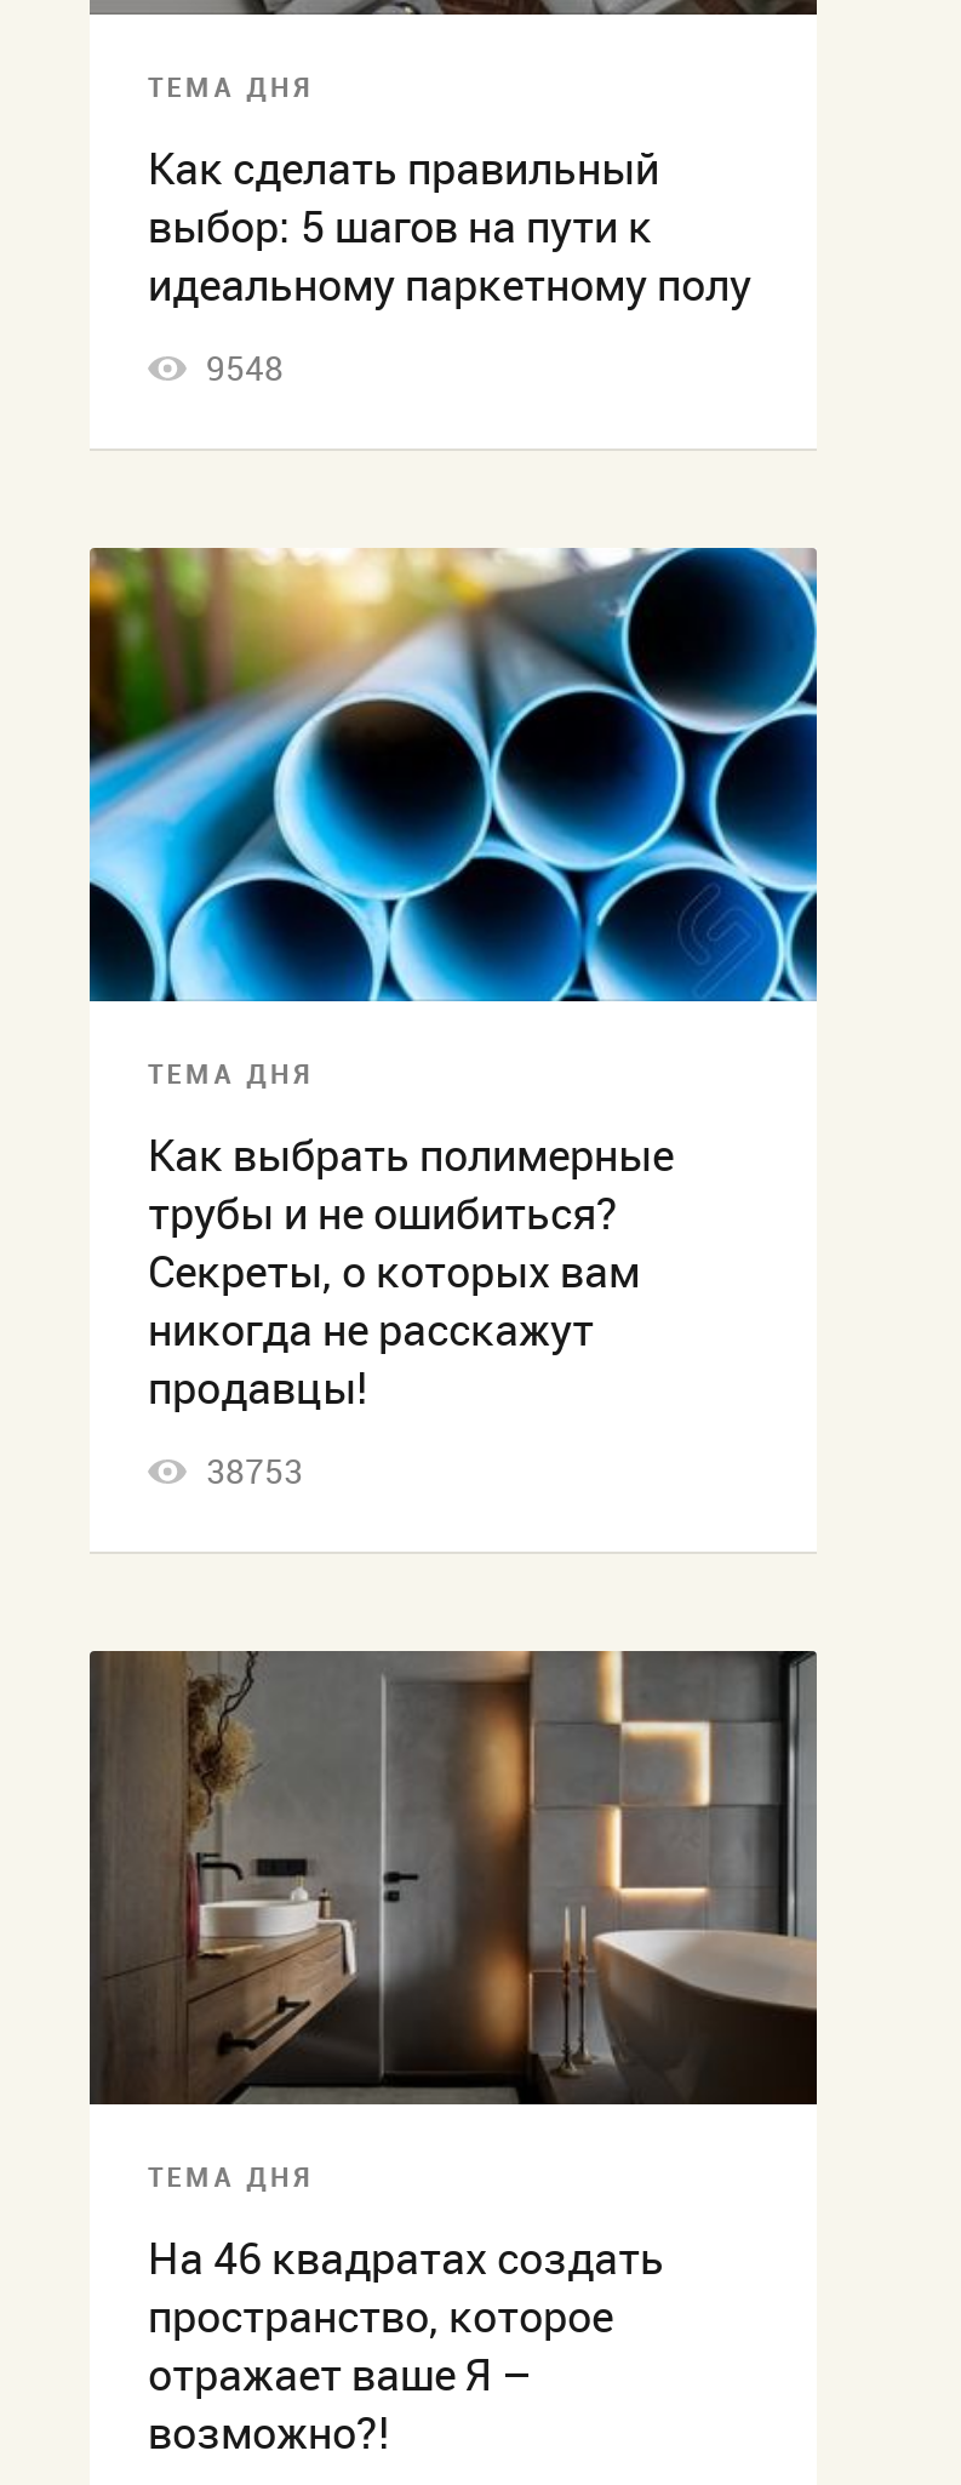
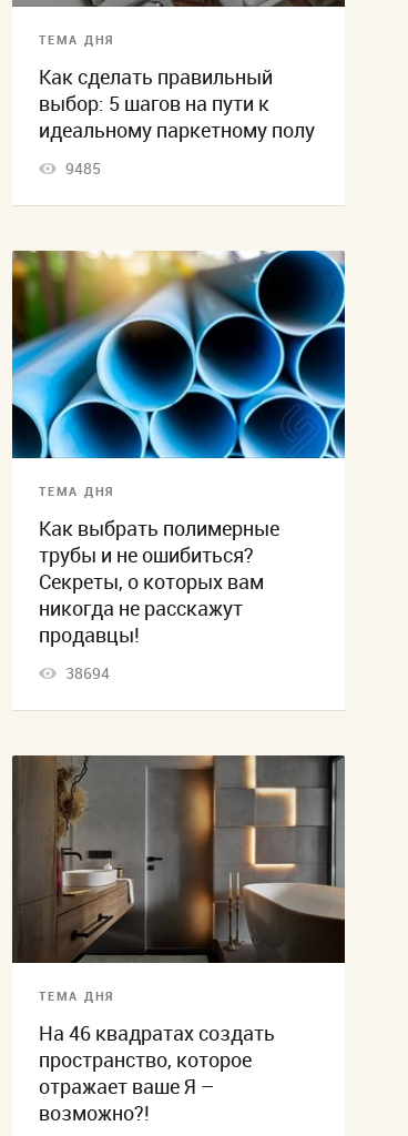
- 9548
+ 9485

- 38753
+ 38694
